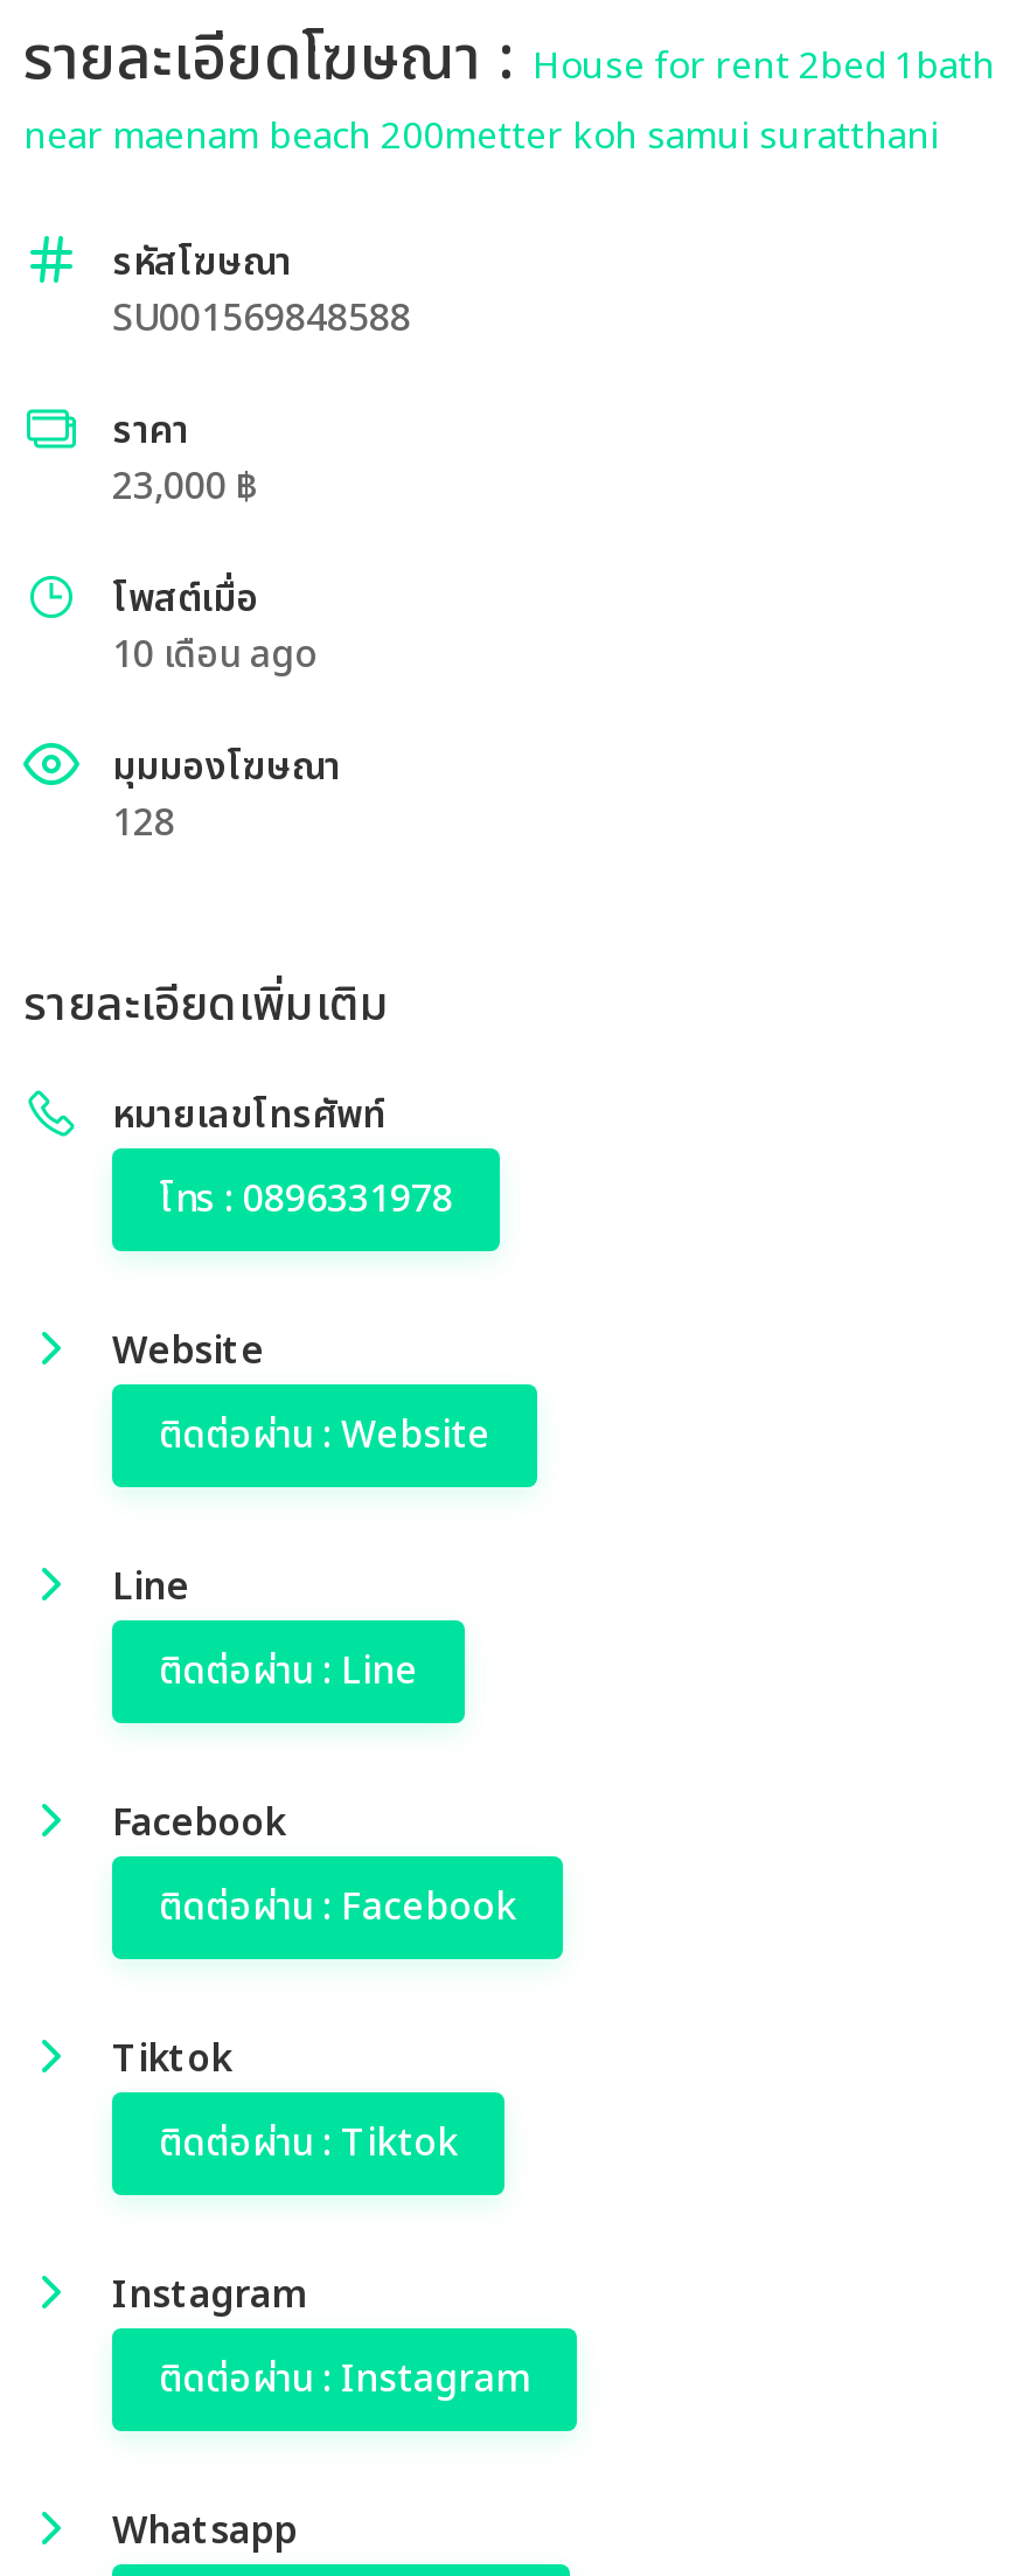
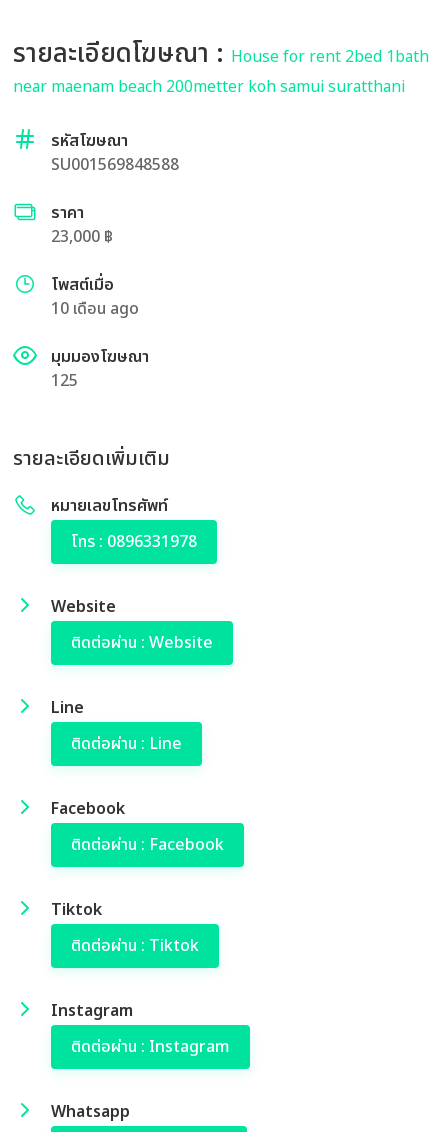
- 128
+ 125
